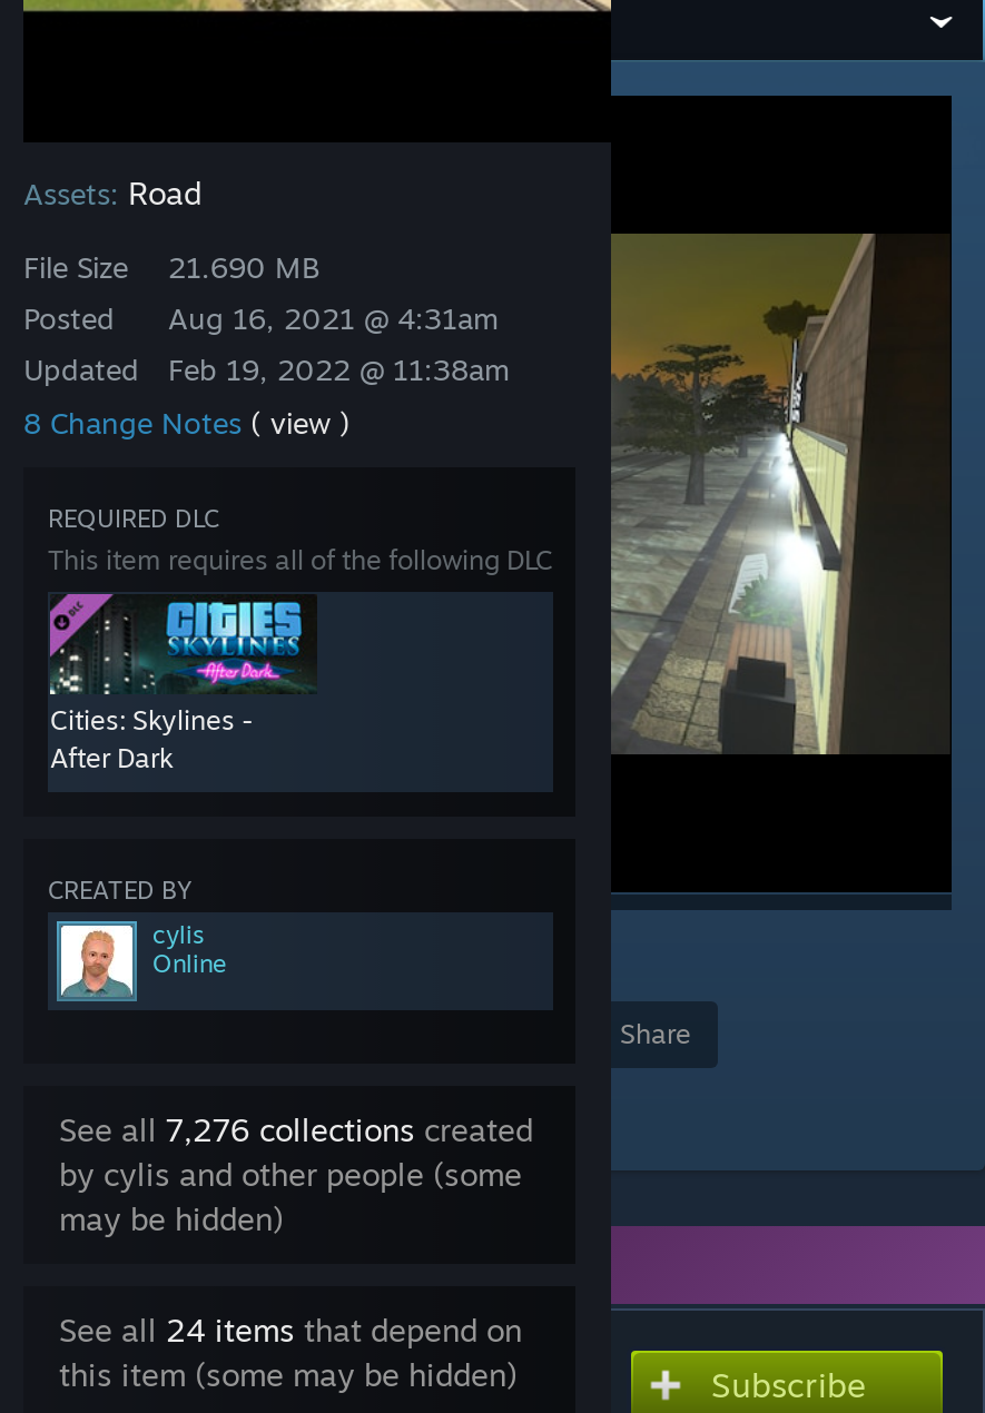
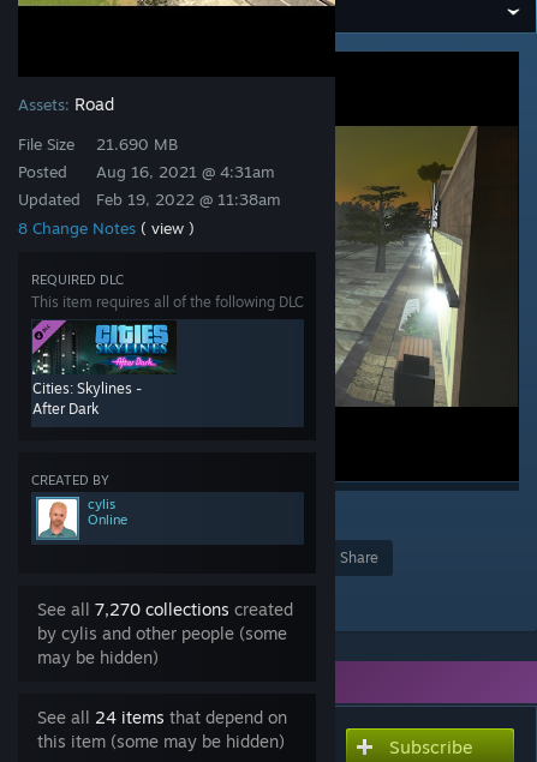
- See all 7,276 collections created
+ See all 7,270 collections created
